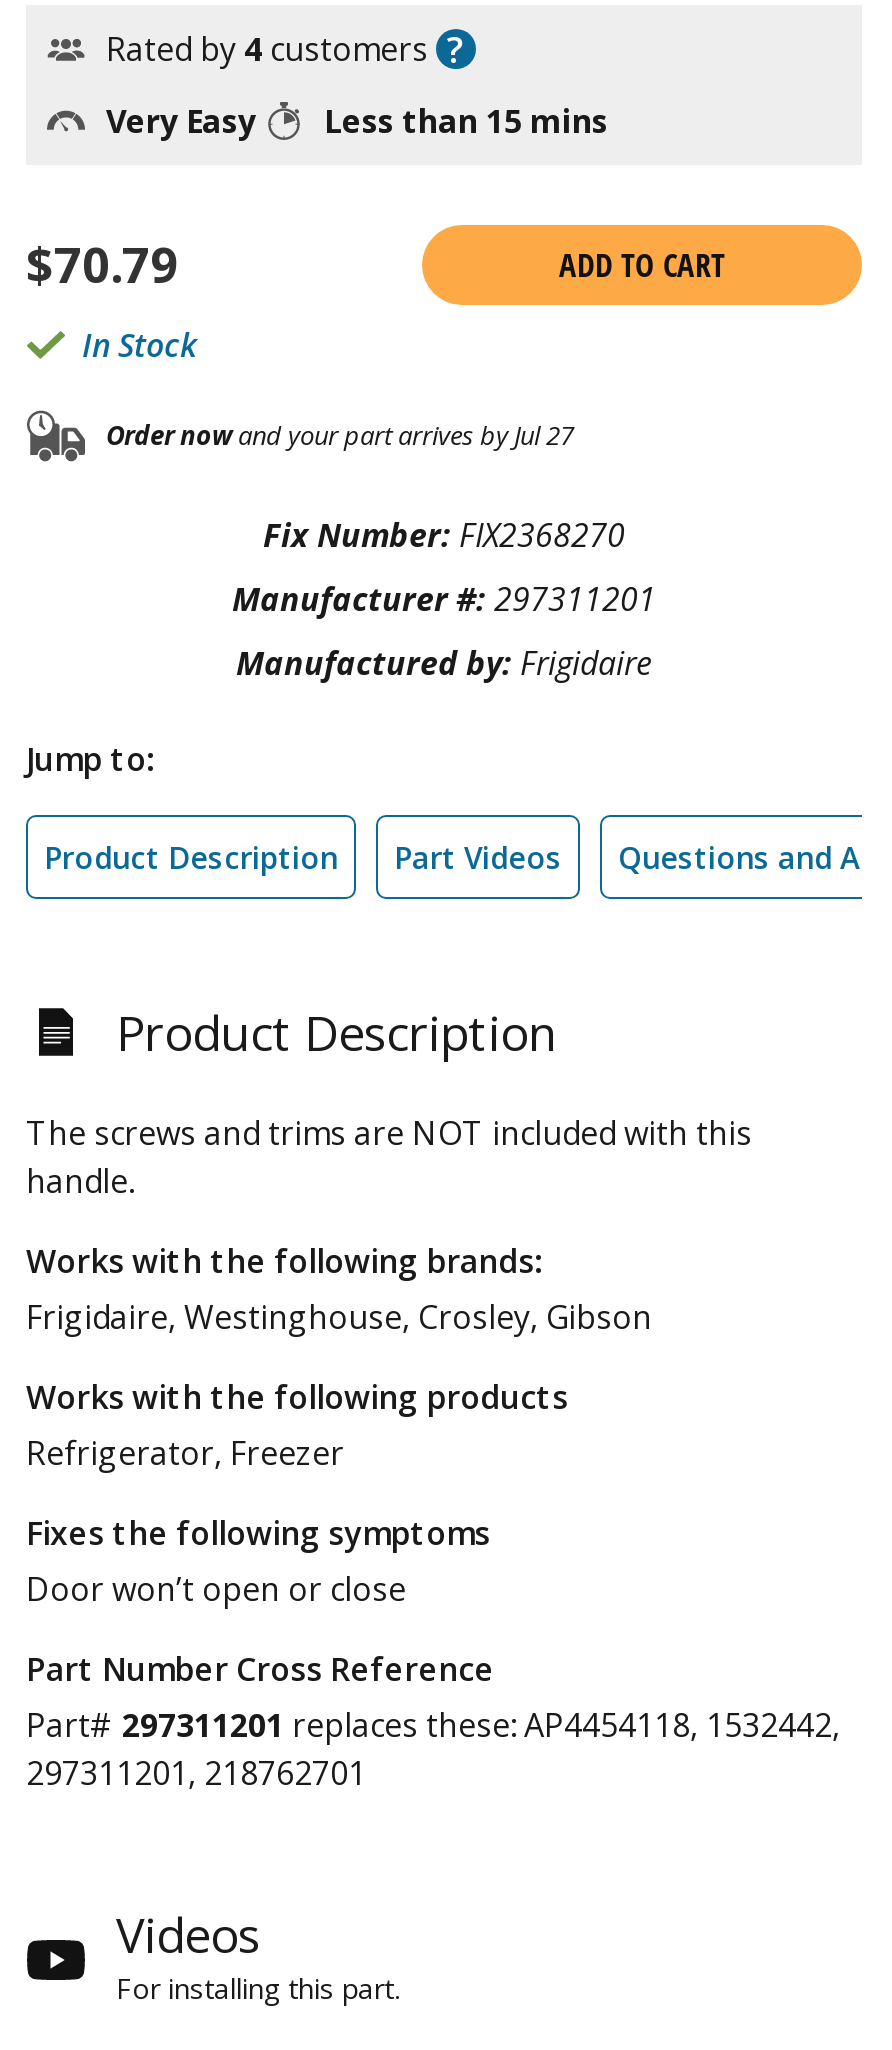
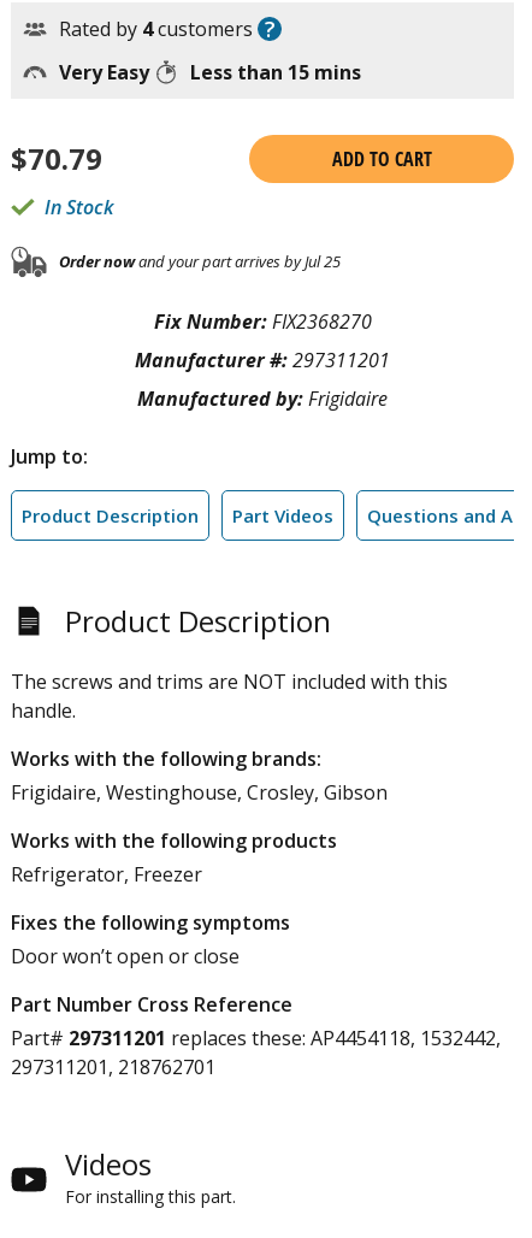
- Order nowand your part arrives by Jul 27
+ Order nowand your part arrives by Jul 25
